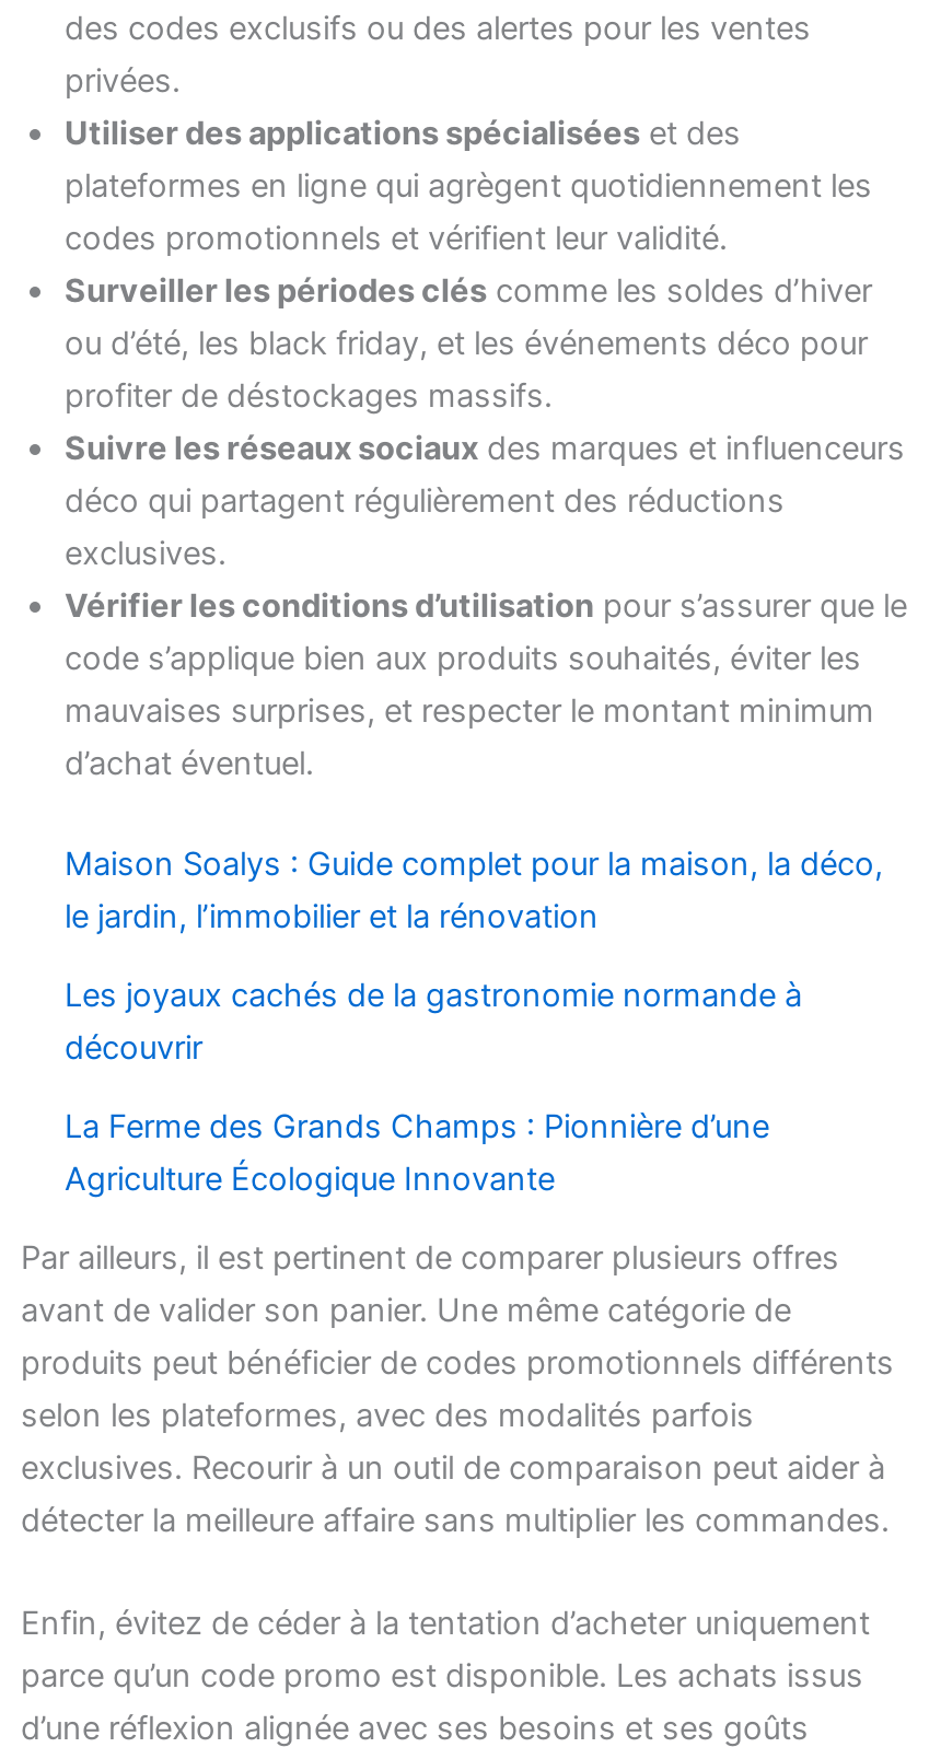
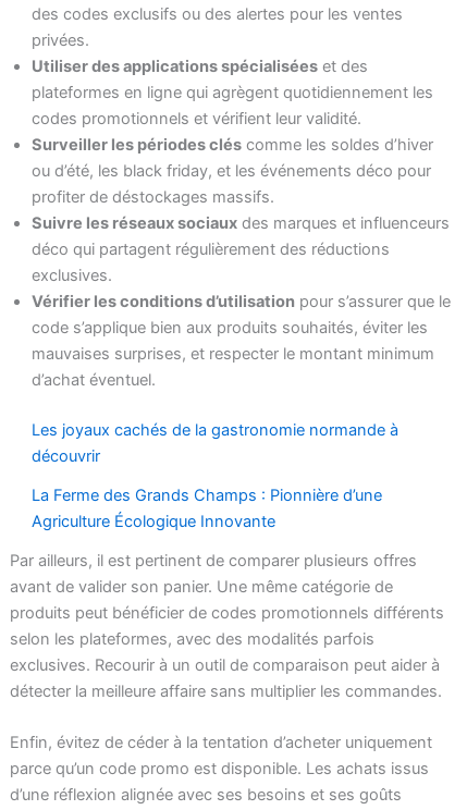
- Maison Soalys : Guide complet pour la maison, la déco,
- le jardin, l’immobilier et la rénovation
